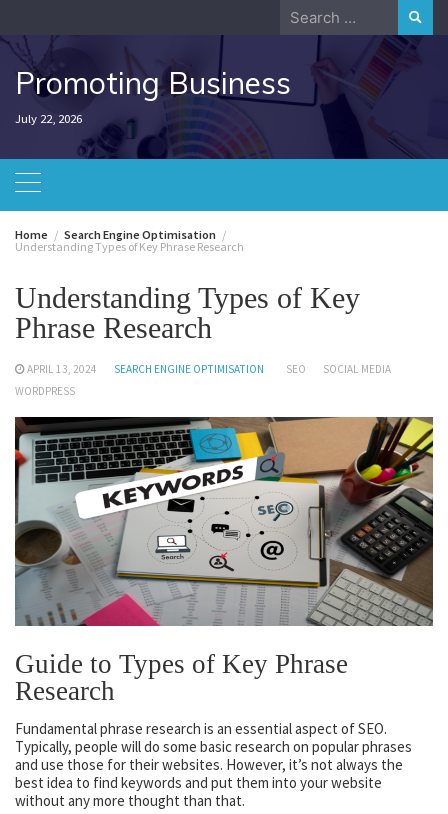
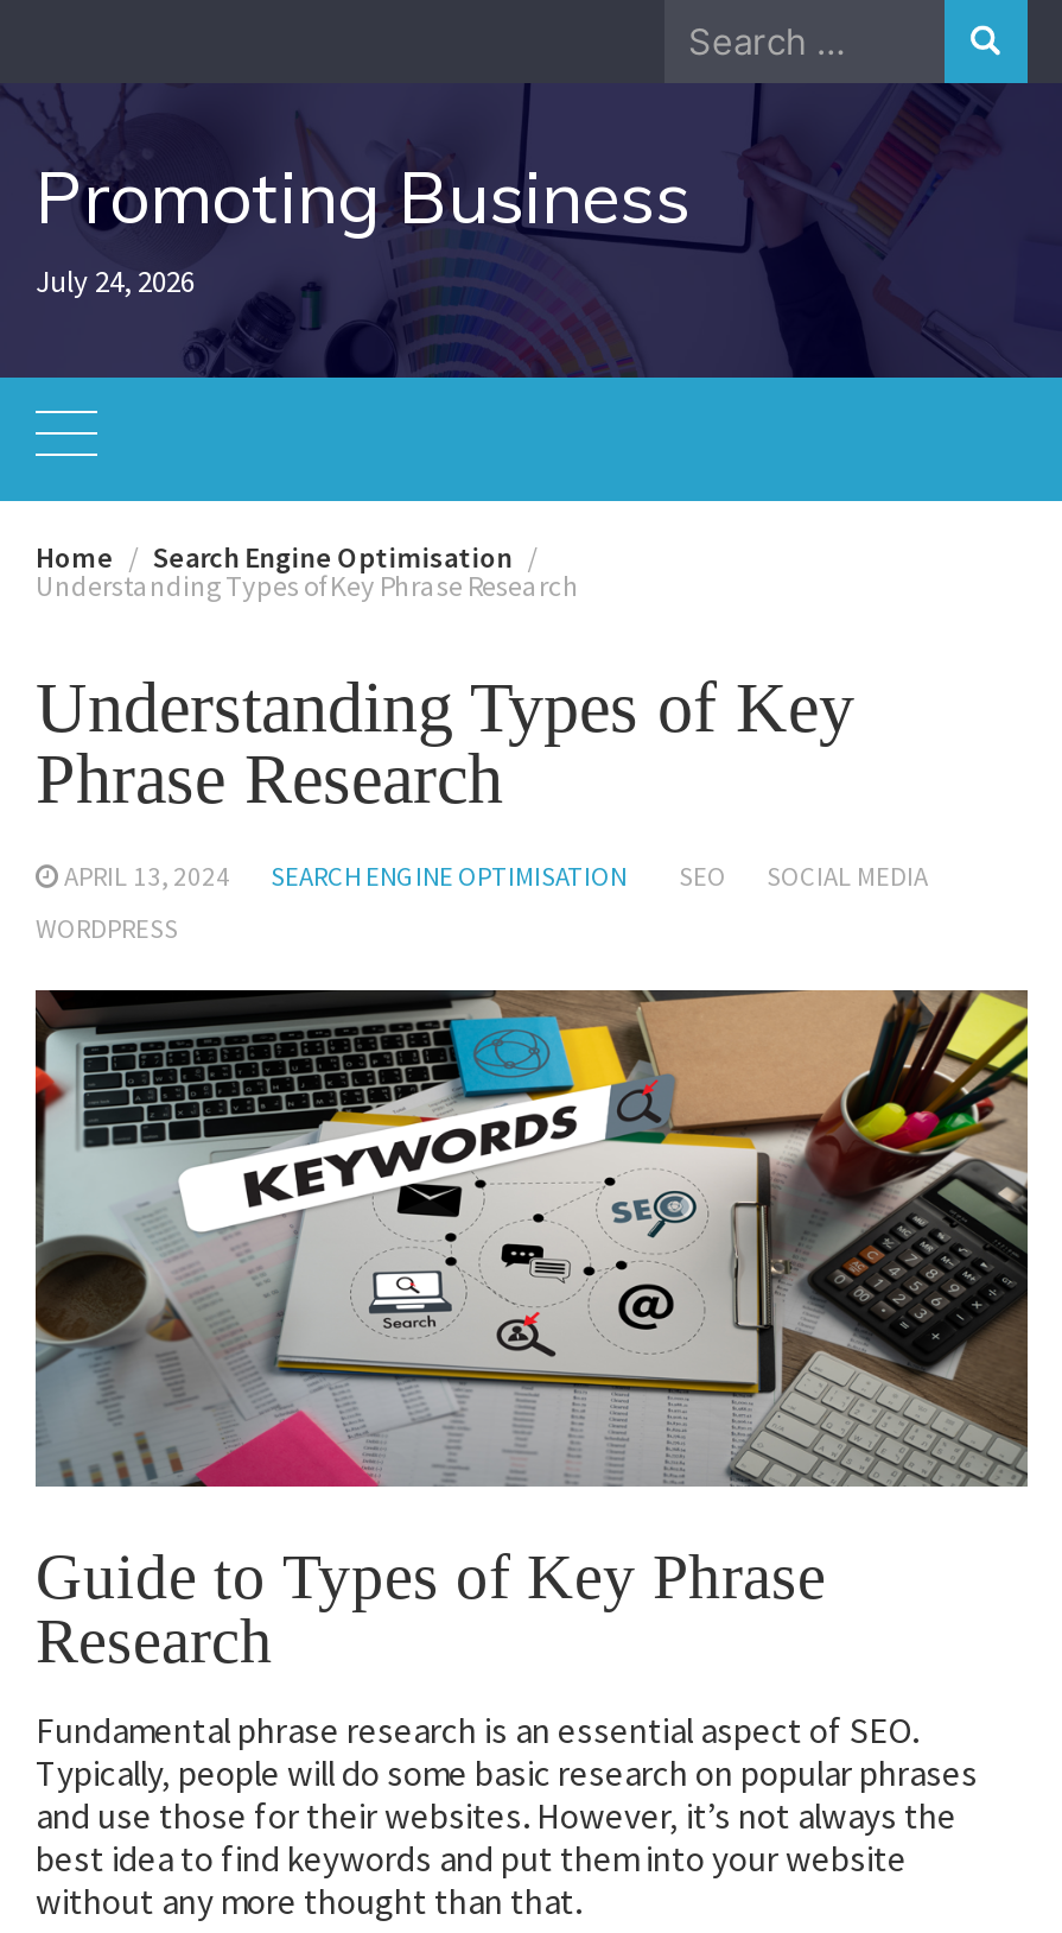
- July 22, 2026
+ July 24, 2026
